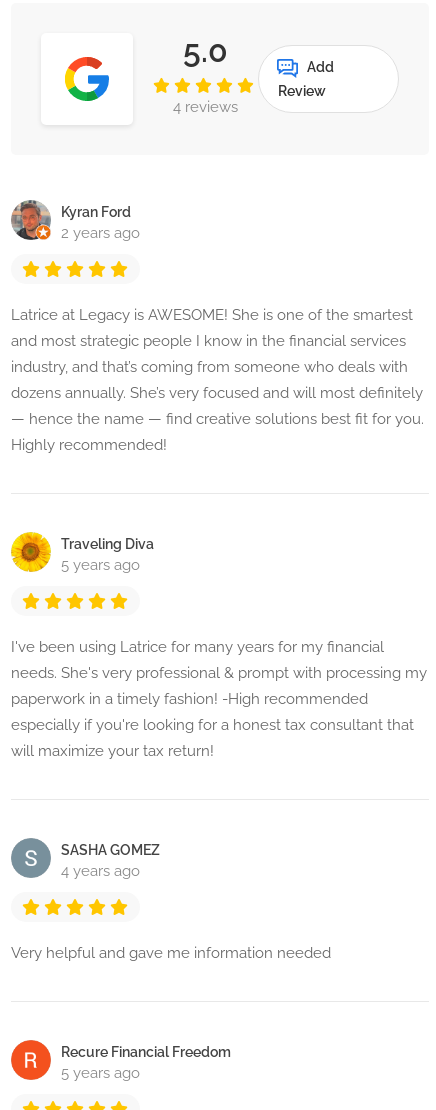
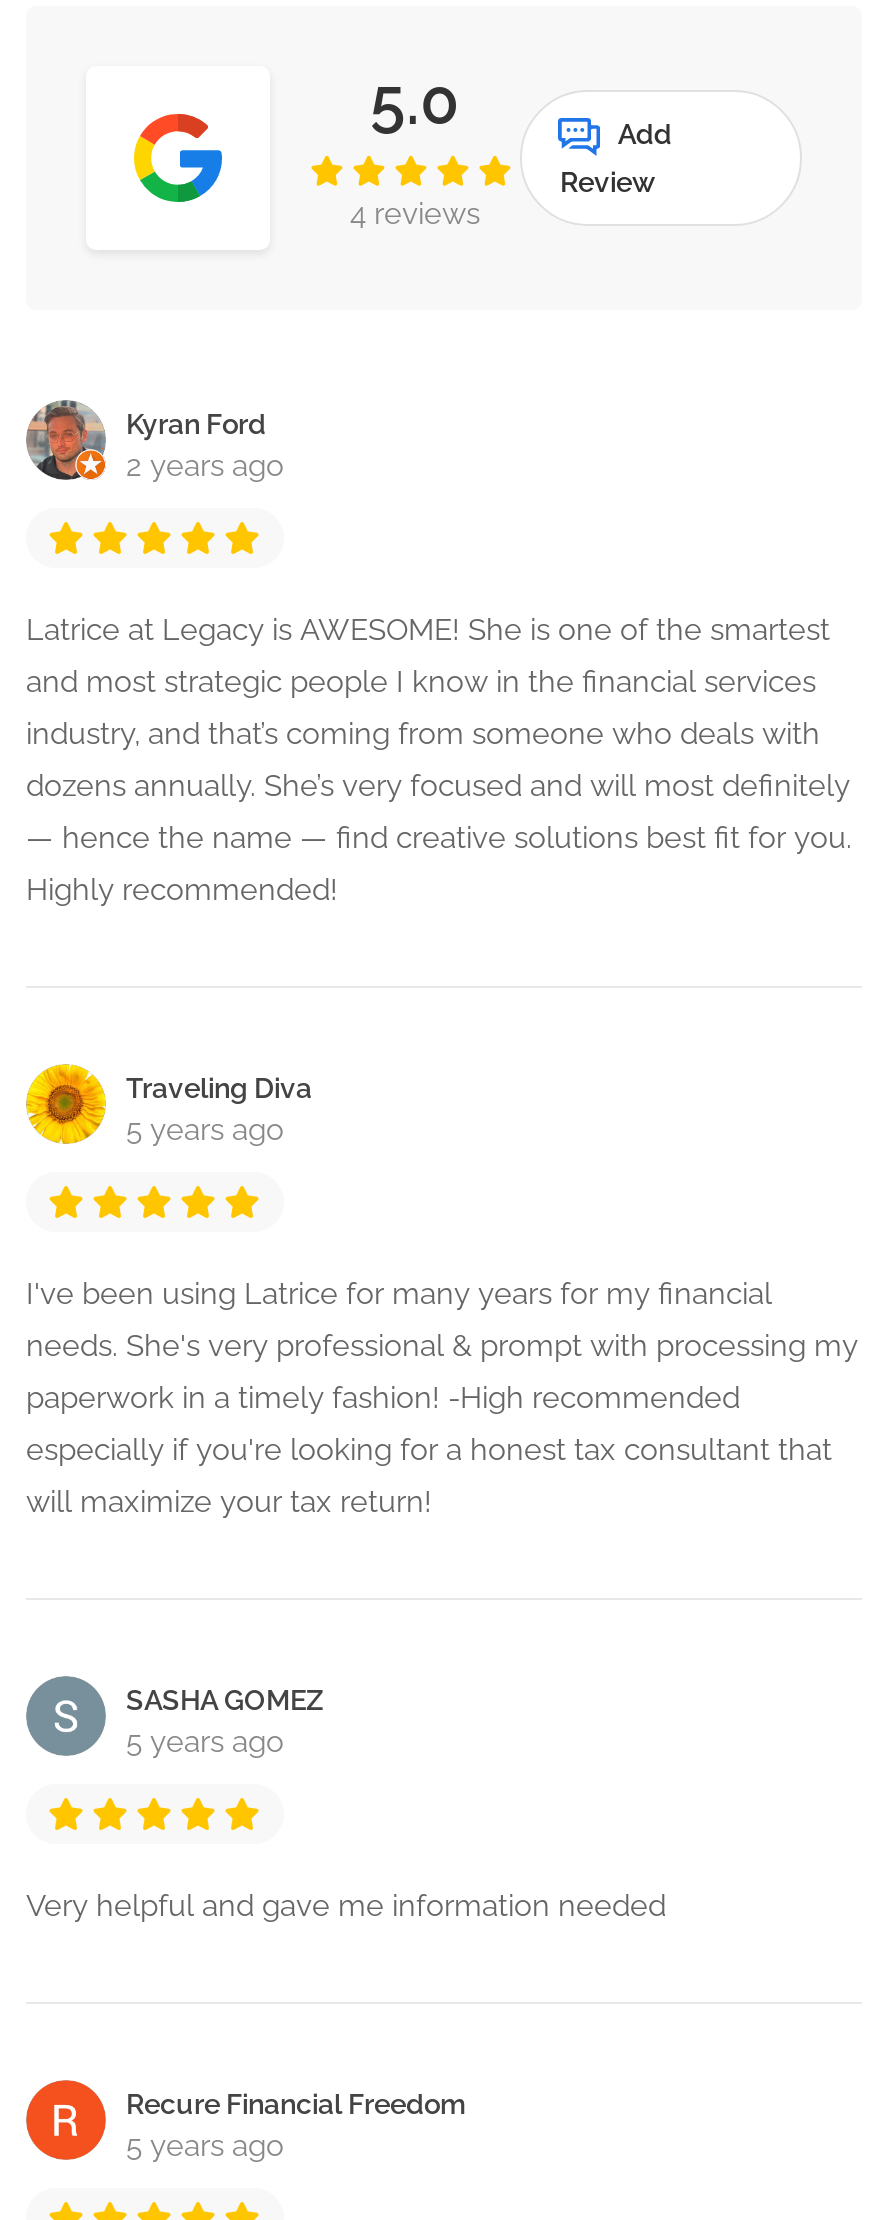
- 4 years ago
+ 5 years ago
